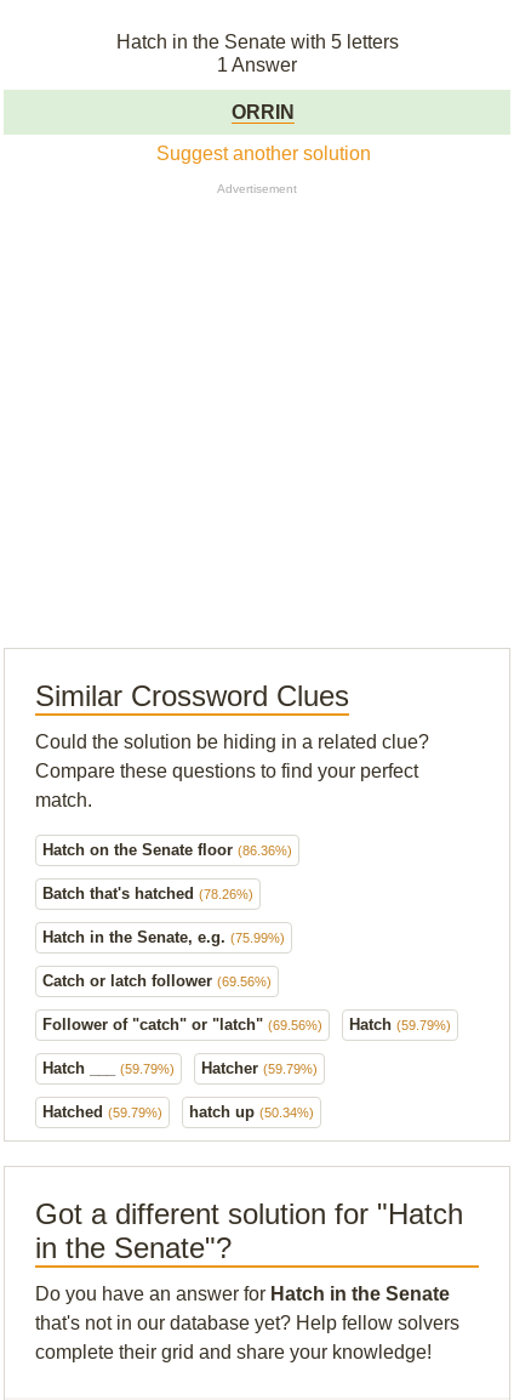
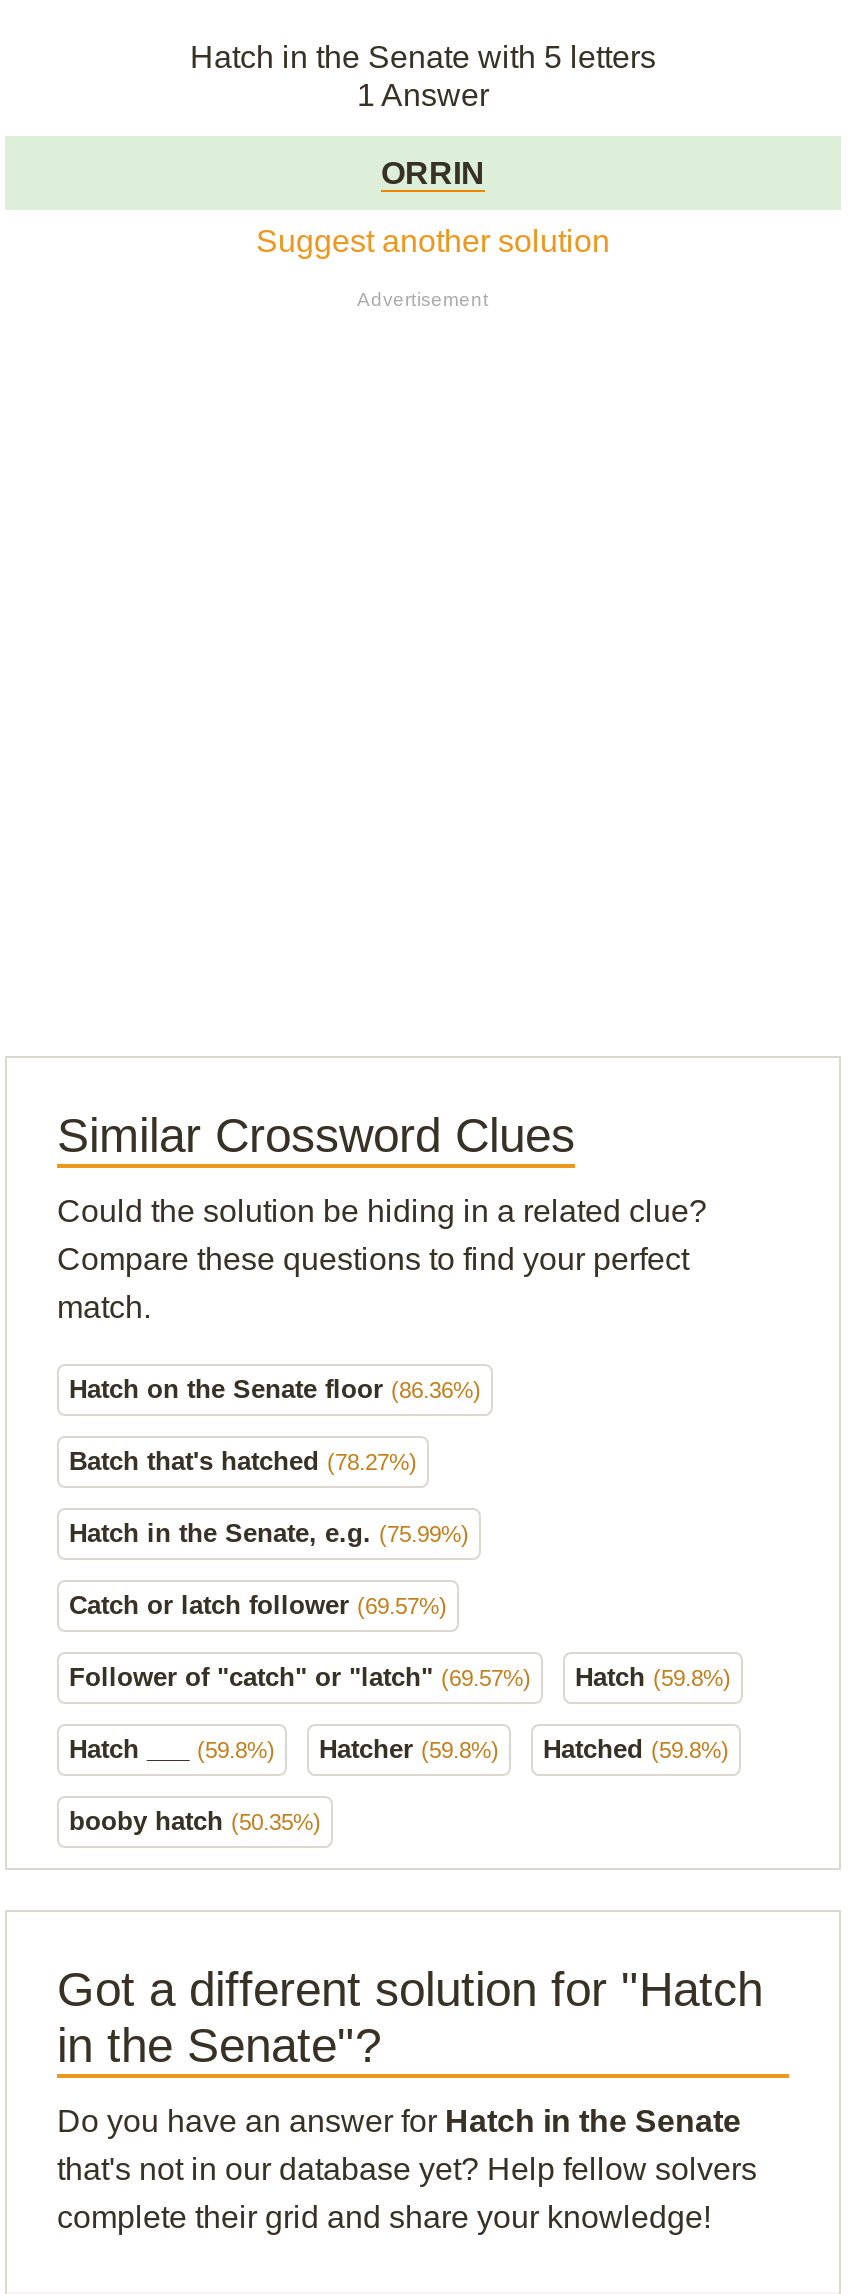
- Batch that's hatched (78.26%)
+ Batch that's hatched (78.27%)

- Catch or latch follower (69.56%)
+ Catch or latch follower (69.57%)

- Follower of "catch" or "latch" (69.56%)
- Hatch (59.79%)
+ Follower of "catch" or "latch" (69.57%)
+ Hatch (59.8%)

- Hatch ___ (59.79%)
- Hatcher (59.79%)
+ Hatch ___ (59.8%)
+ Hatcher (59.8%)
+ Hatched (59.8%)

- Hatched (59.79%)
- hatch up (50.34%)
+ booby hatch (50.35%)
